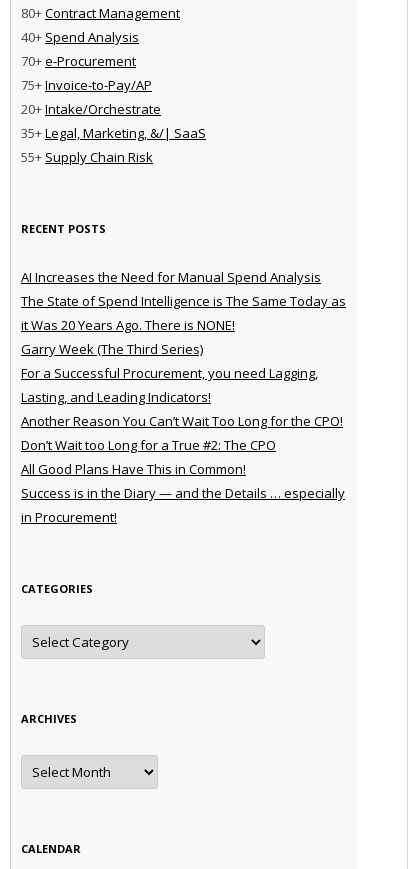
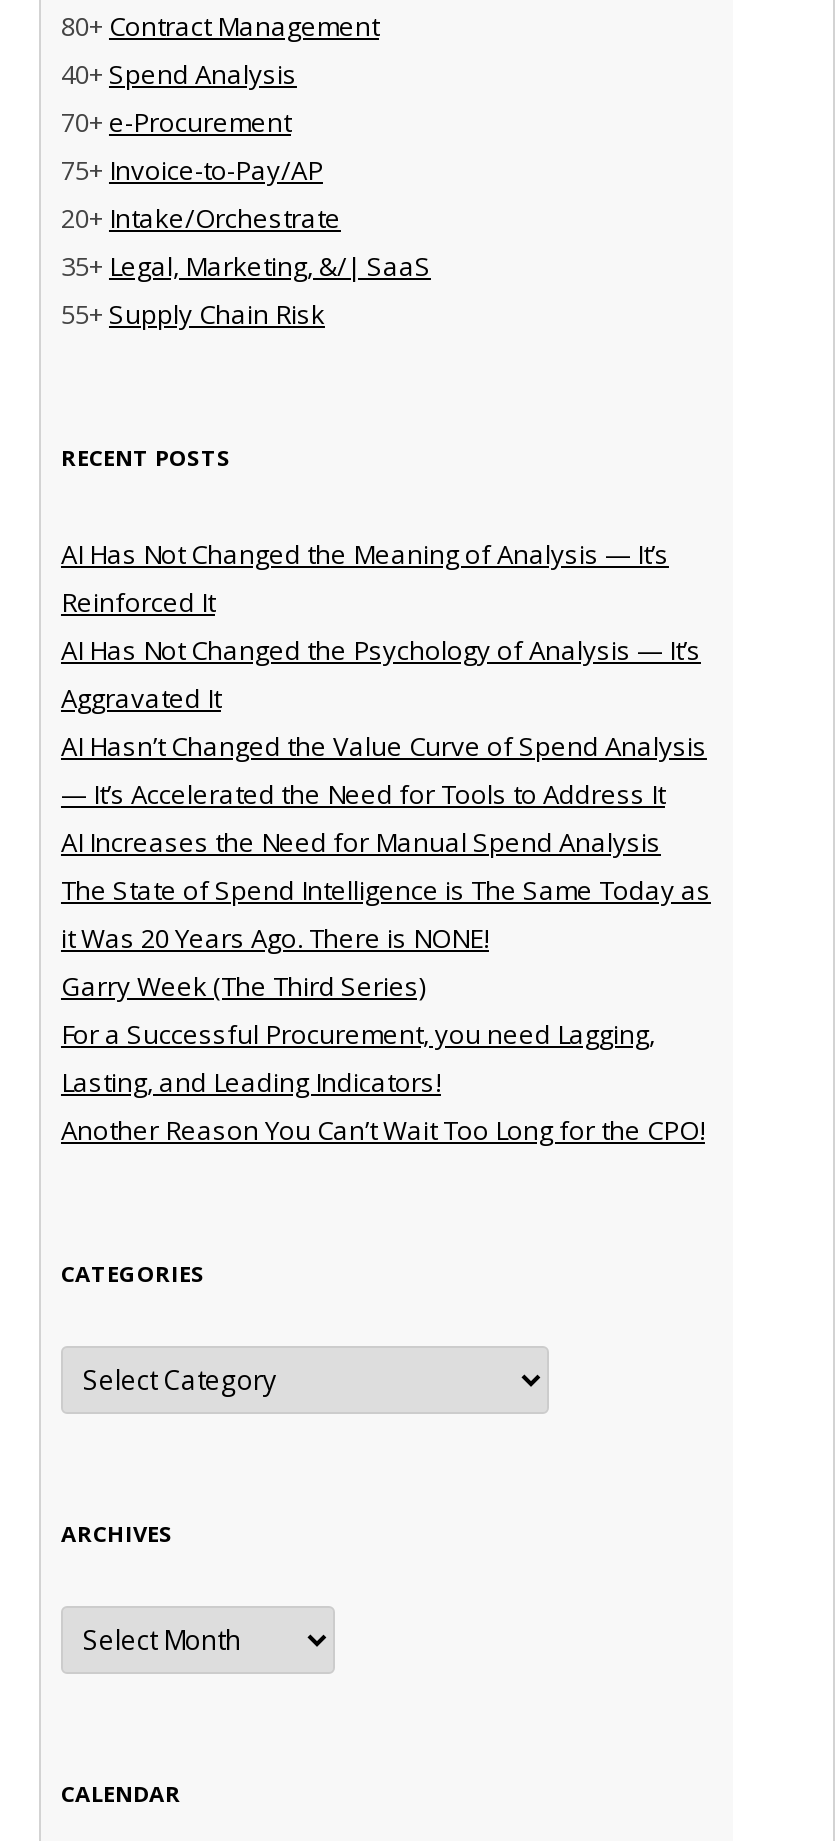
+ AI Has Not Changed the Meaning of Analysis — It’s
+ Reinforced It
+ AI Has Not Changed the Psychology of Analysis — It’s
+ Aggravated It
+ AI Hasn’t Changed the Value Curve of Spend Analysis
+ — It’s Accelerated the Need for Tools to Address It

moved down: AI Increases the Need for Manual Spend Analysis | The State of Spend Intelligence is The Same Today as | it Was 20 Years Ago. There is NONE! | Garry Week (The Third Series) | For a Successful Procurement, you need Lagging, | Lasting, and Leading Indicators! | Another Reason You Can’t Wait Too Long for the CPO!

- Don’t Wait too Long for a True #2: The CPO
- All Good Plans Have This in Common!
- Success is in the Diary — and the Details … especially
- in Procurement!
